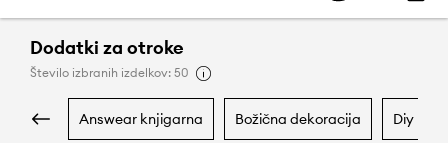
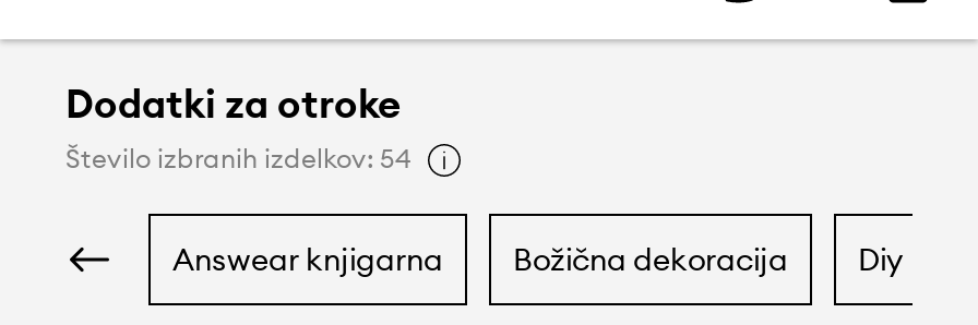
- Število izbranih izdelkov: 50
+ Število izbranih izdelkov: 54
